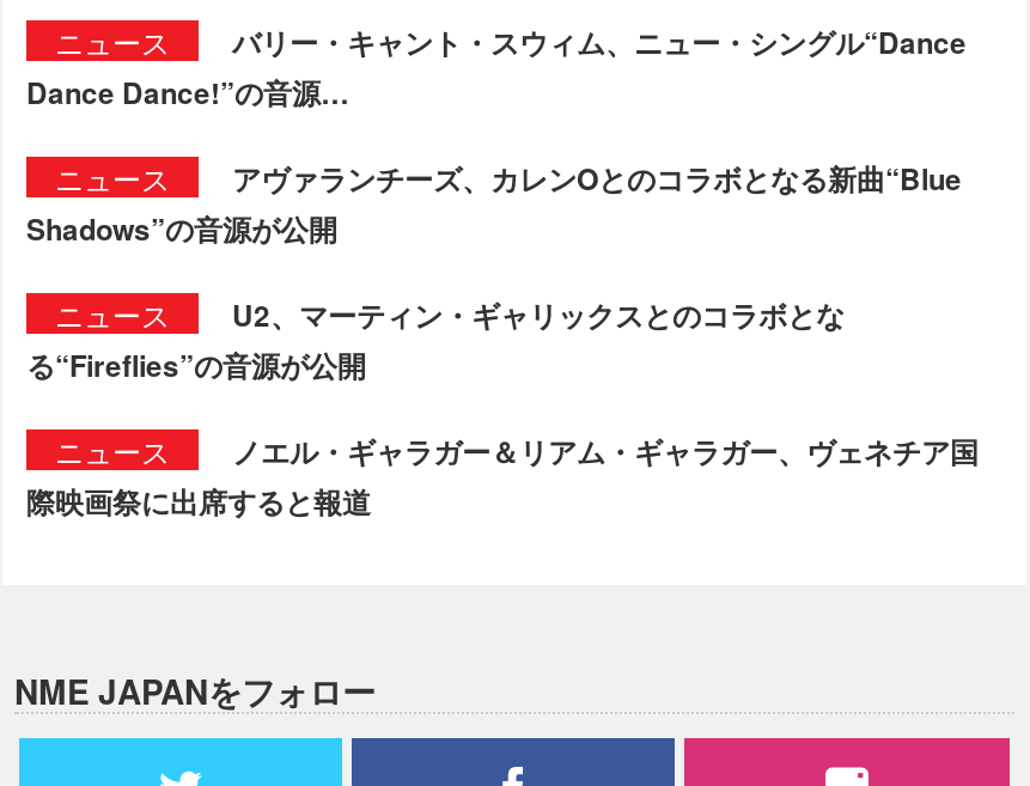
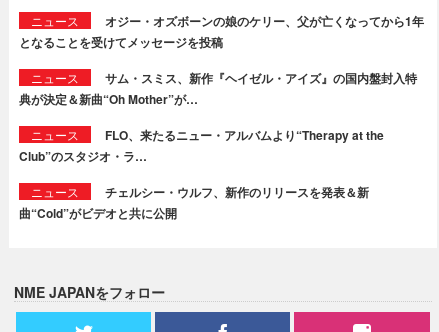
- バリー・キャント・スウィム、ニュー・シングル“Dance
- Dance Dance!”の音源…
+ オジー・オズボーンの娘のケリー、父が亡くなってから1年
+ となることを受けてメッセージを投稿

- アヴァランチーズ、カレンOとのコラボとなる新曲“Blue
- Shadows”の音源が公開
+ サム・スミス、新作『ヘイゼル・アイズ』の国内盤封入特
+ 典が決定＆新曲“Oh Mother”が…

- U2、マーティン・ギャリックスとのコラボとな
- る“Fireflies”の音源が公開
+ FLO、来たるニュー・アルバムより“Therapy at the
+ Club”のスタジオ・ラ…

- ノエル・ギャラガー＆リアム・ギャラガー、ヴェネチア国
- 際映画祭に出席すると報道
+ チェルシー・ウルフ、新作のリリースを発表＆新
+ 曲“Cold”がビデオと共に公開
